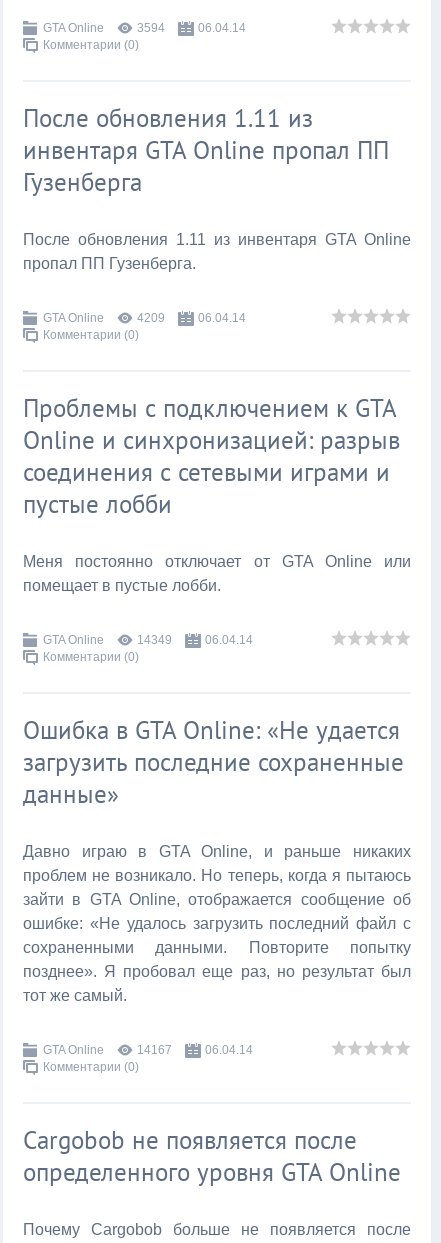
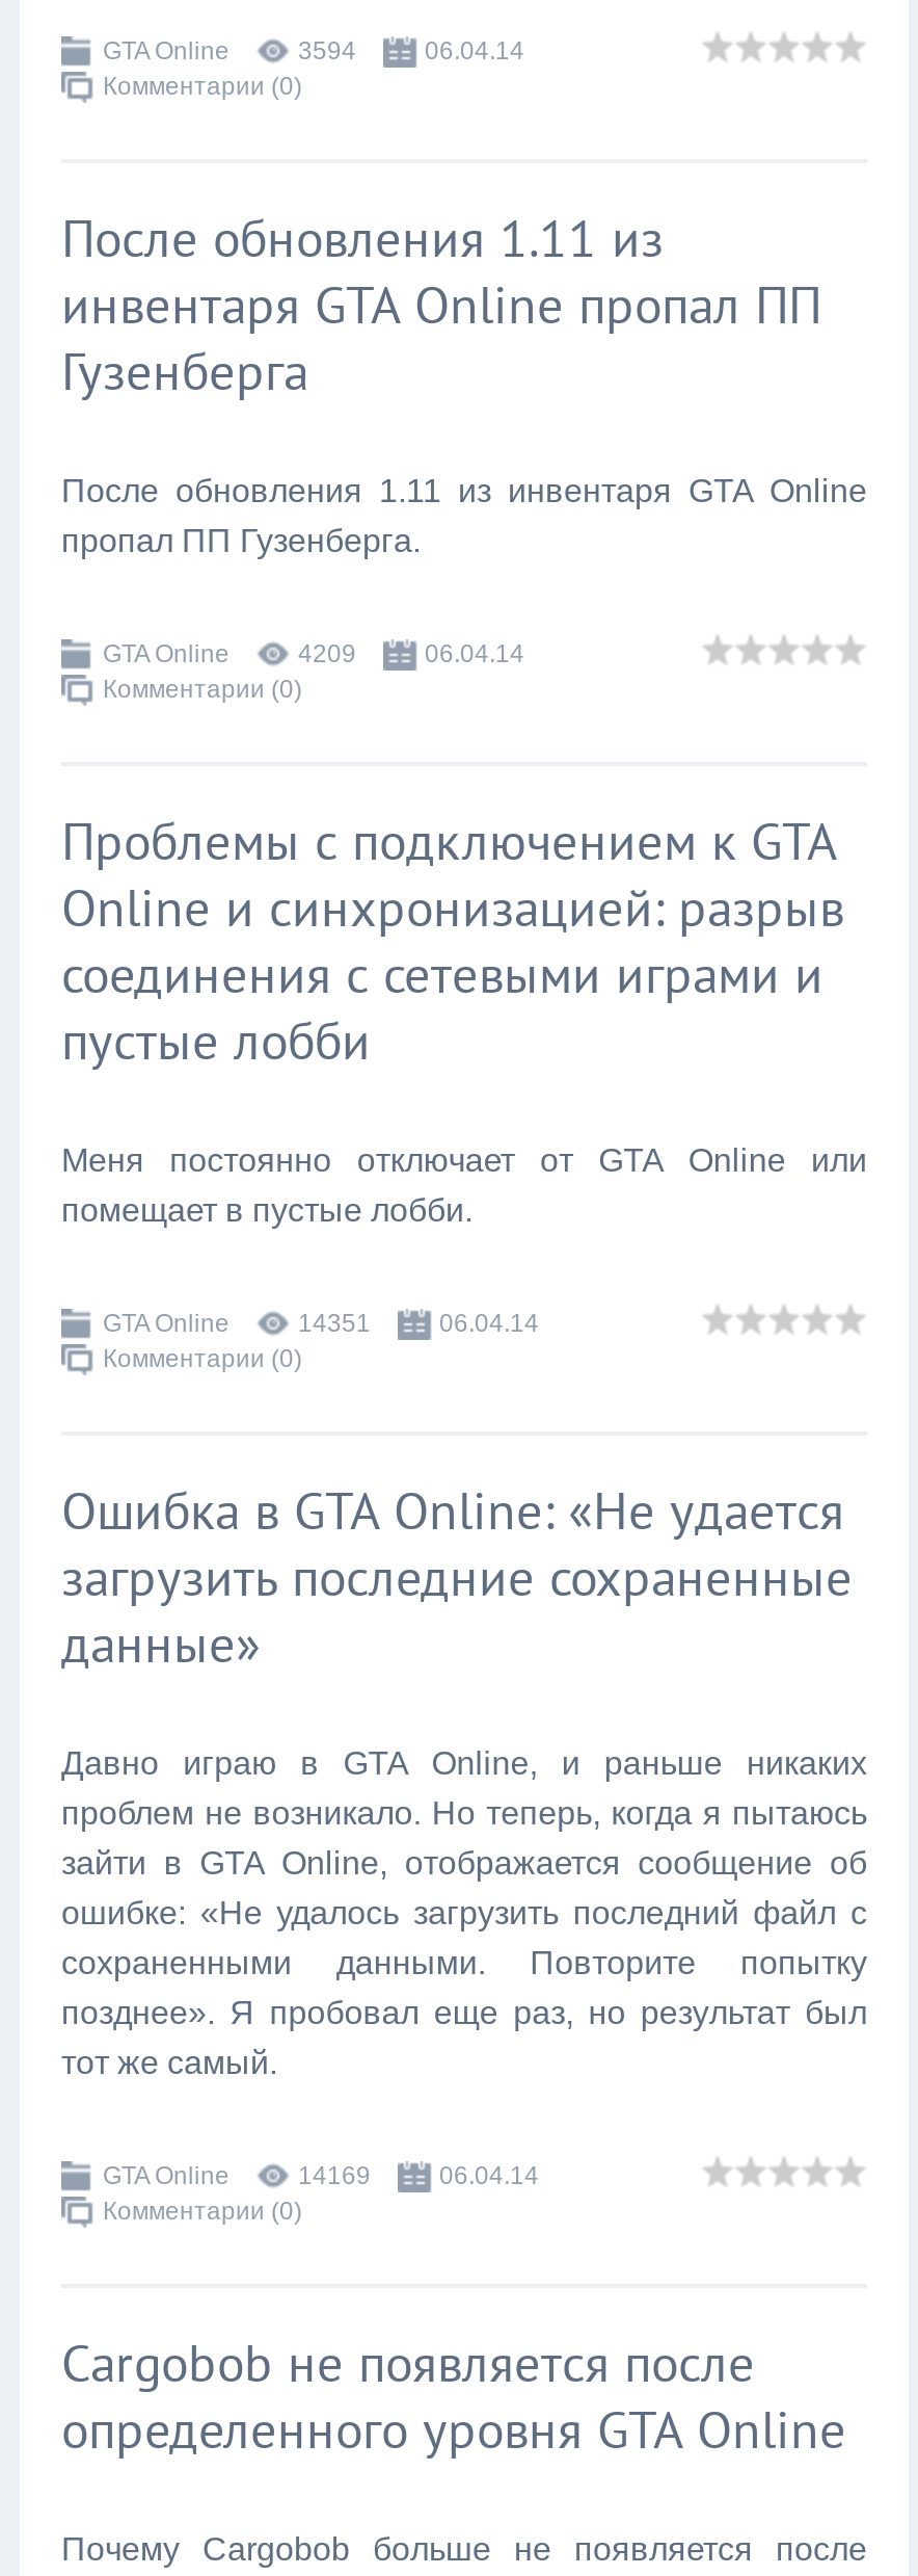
- 14349
+ 14351

- 14167
+ 14169
